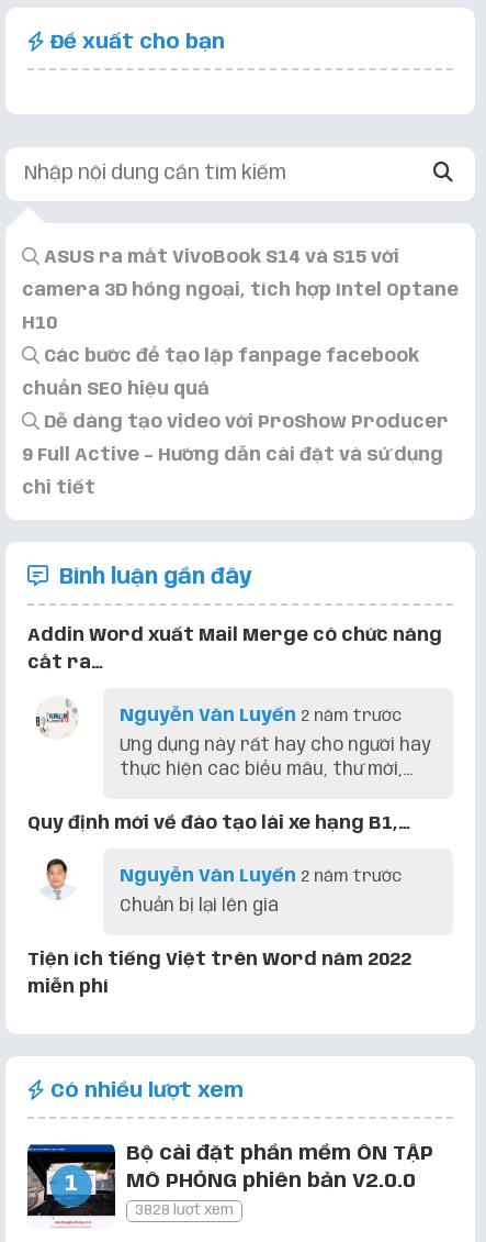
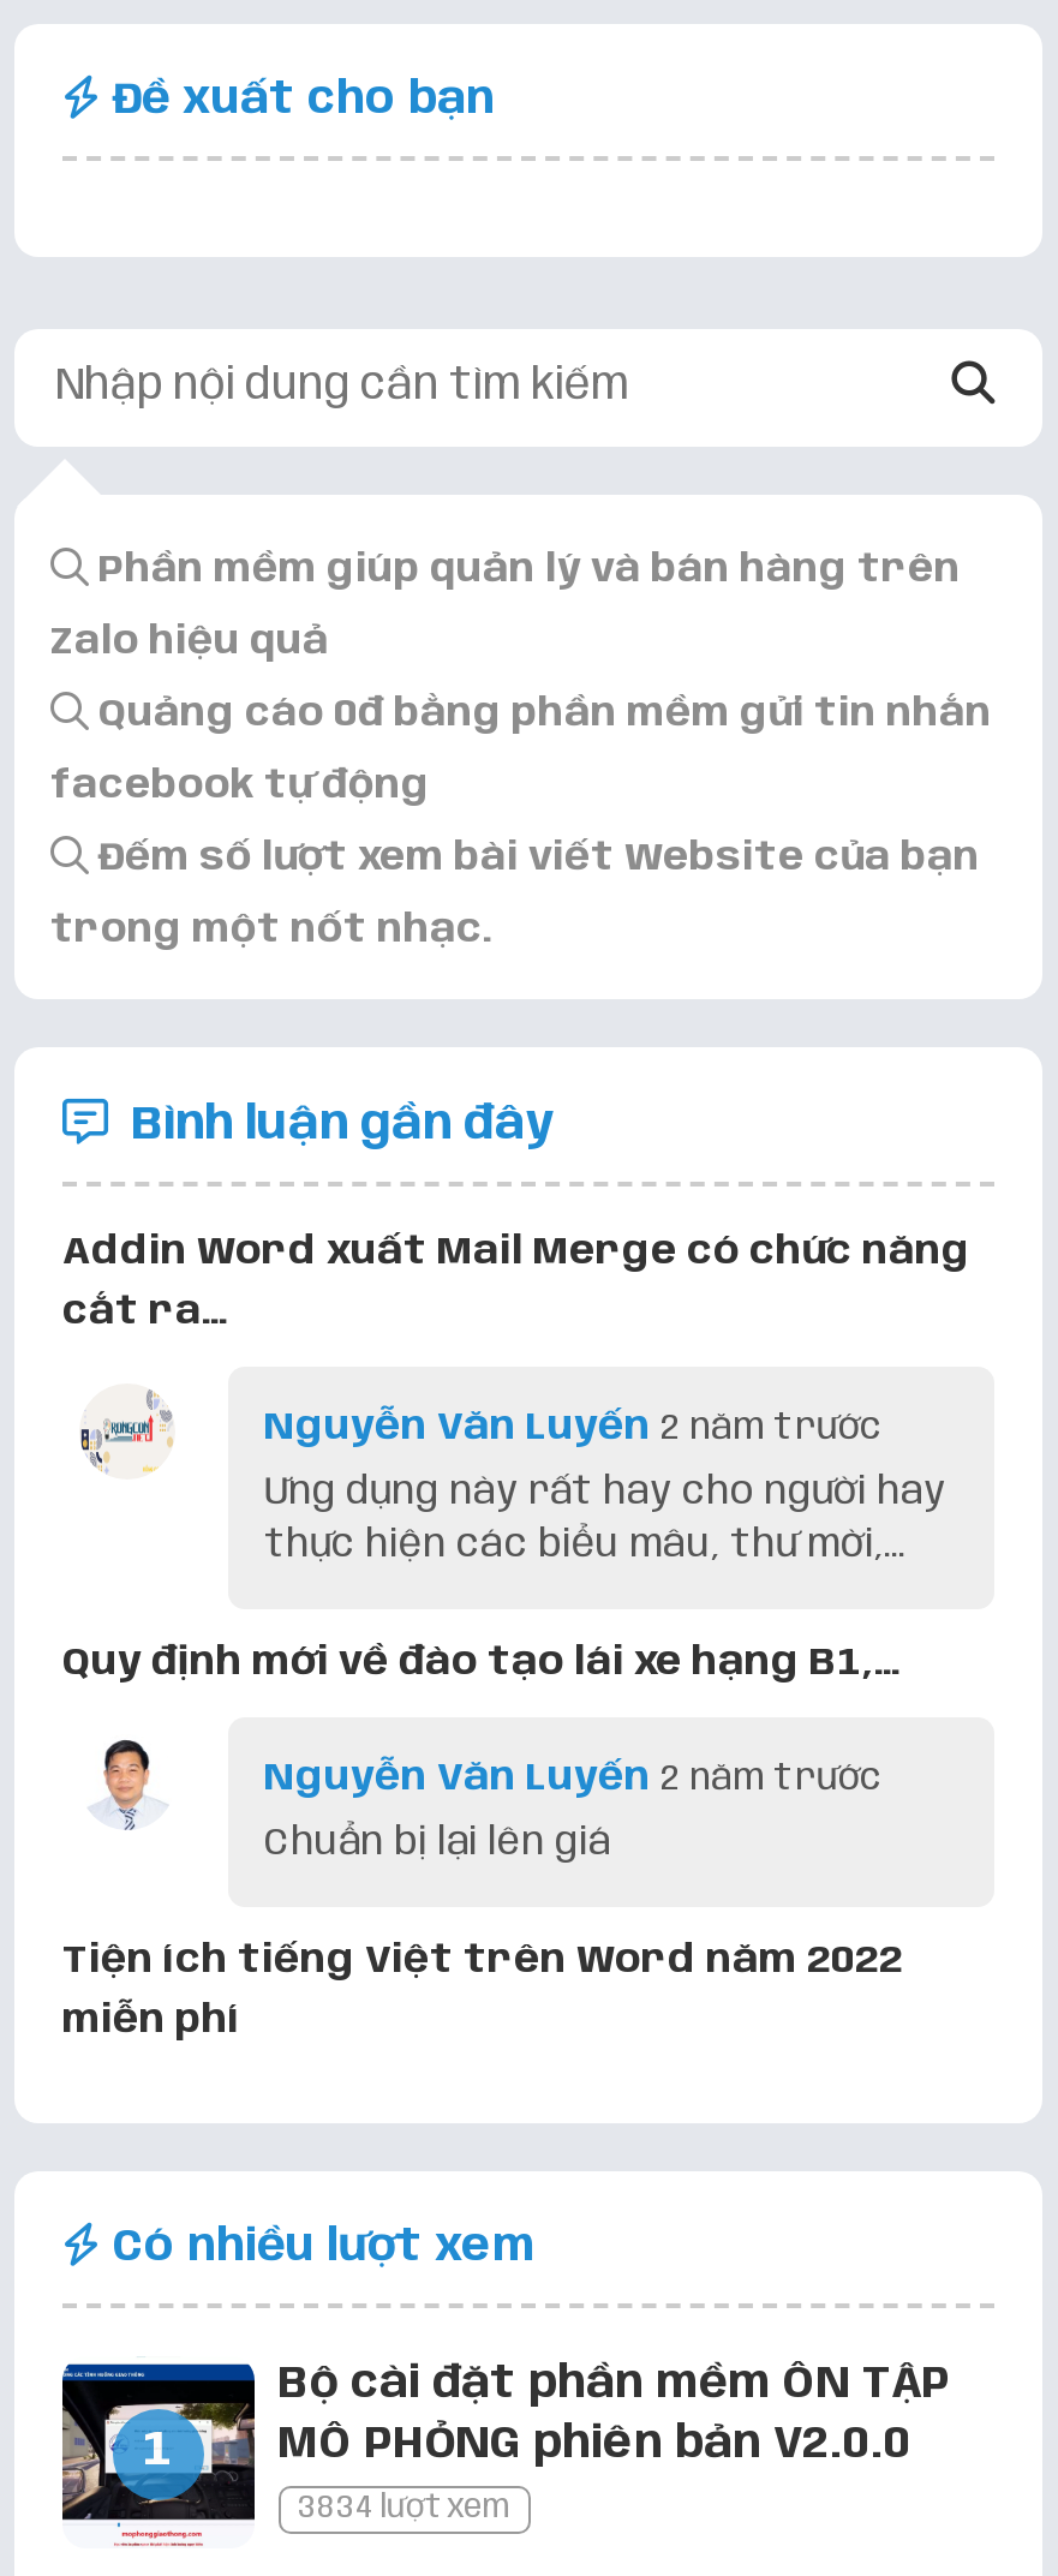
- ASUS ra mắt VivoBook S14 và S15 với
- camera 3D hồng ngoại, tích hợp Intel Optane
- H10
- Các bước để tạo lập fanpage facebook
- chuẩn SEO hiệu quả
- Dễ dàng tạo video với ProShow Producer
- 9 Full Active – Hướng dẫn cài đặt và sử dụng
- chi tiết
+ Phần mềm giúp quản lý và bán hàng trên
+ Zalo hiệu quả
+ Quảng cáo 0đ bằng phần mềm gửi tin nhắn
+ facebook tự động
+ Đếm số lượt xem bài viết Website của bạn
+ trong một nốt nhạc.

- 3828 lượt xem
+ 3834 lượt xem
